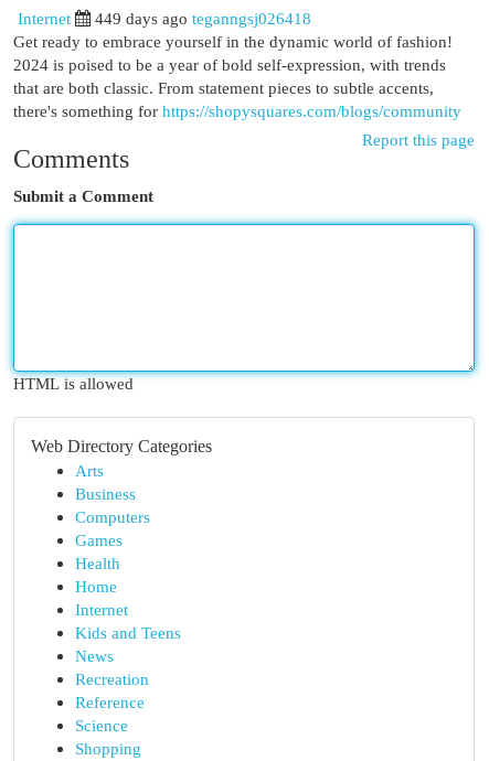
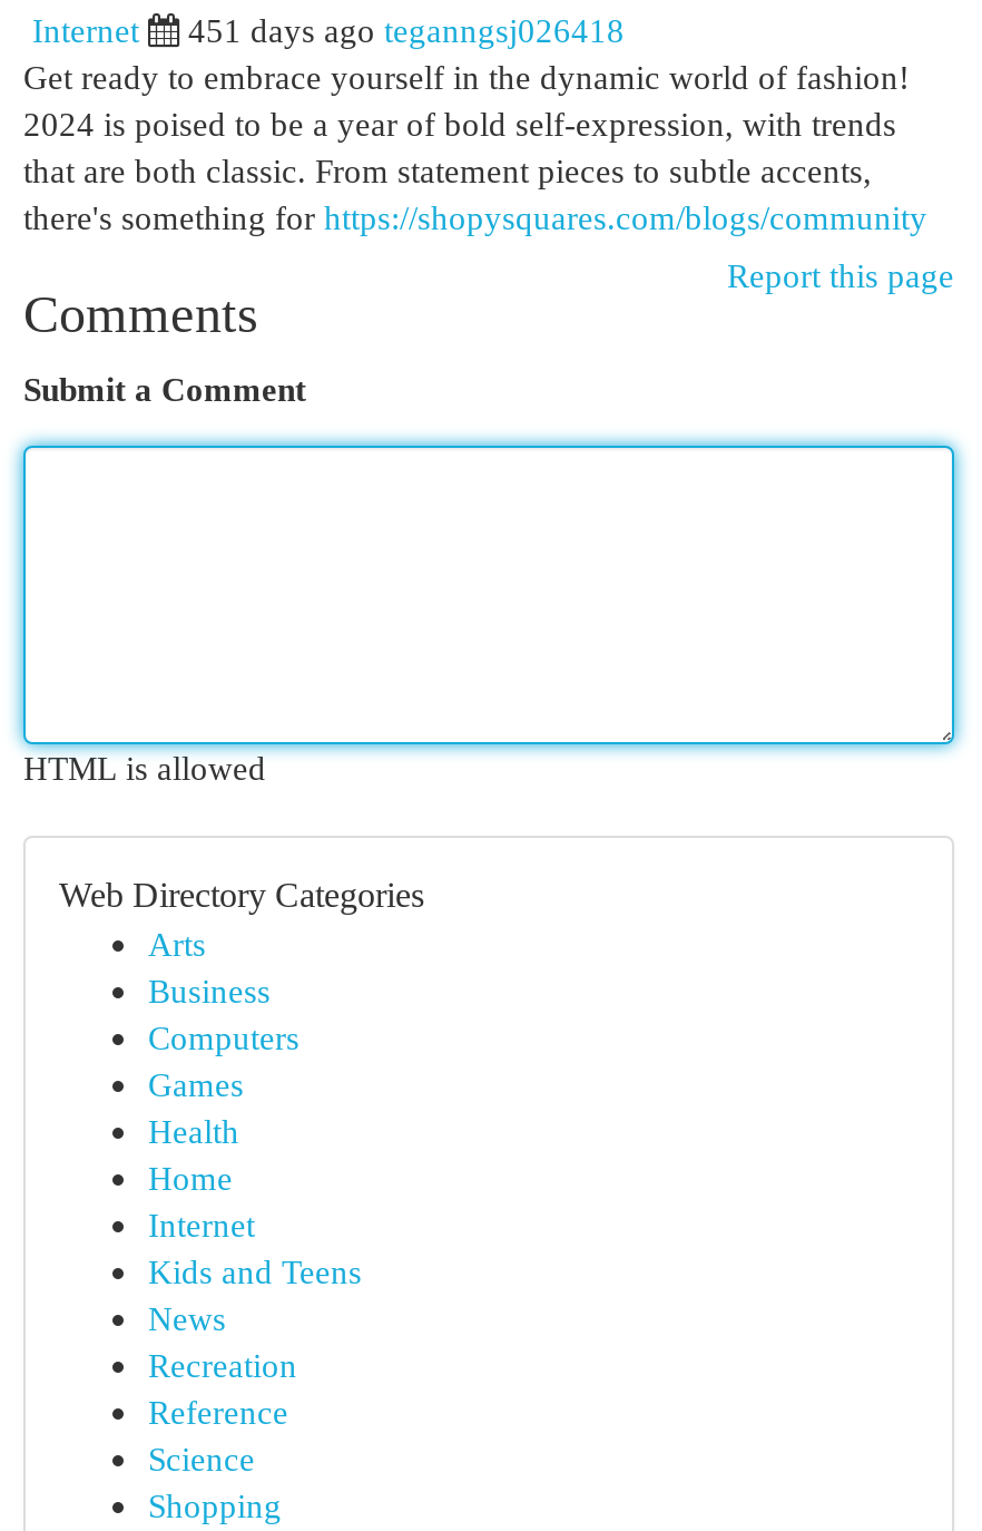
- 449 days ago teganngsj026418
+ 451 days ago teganngsj026418
